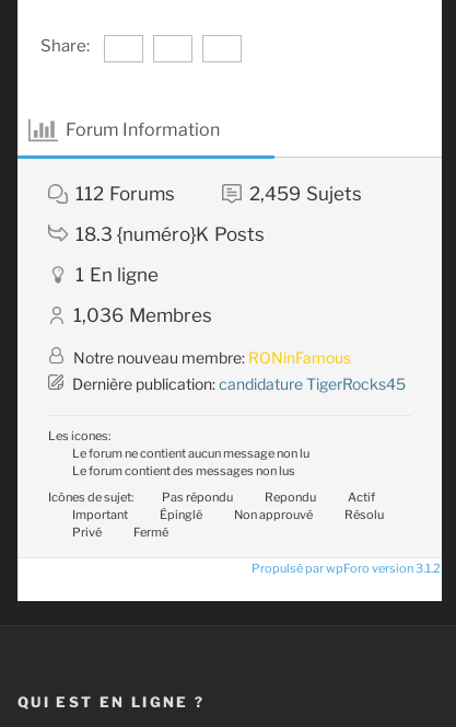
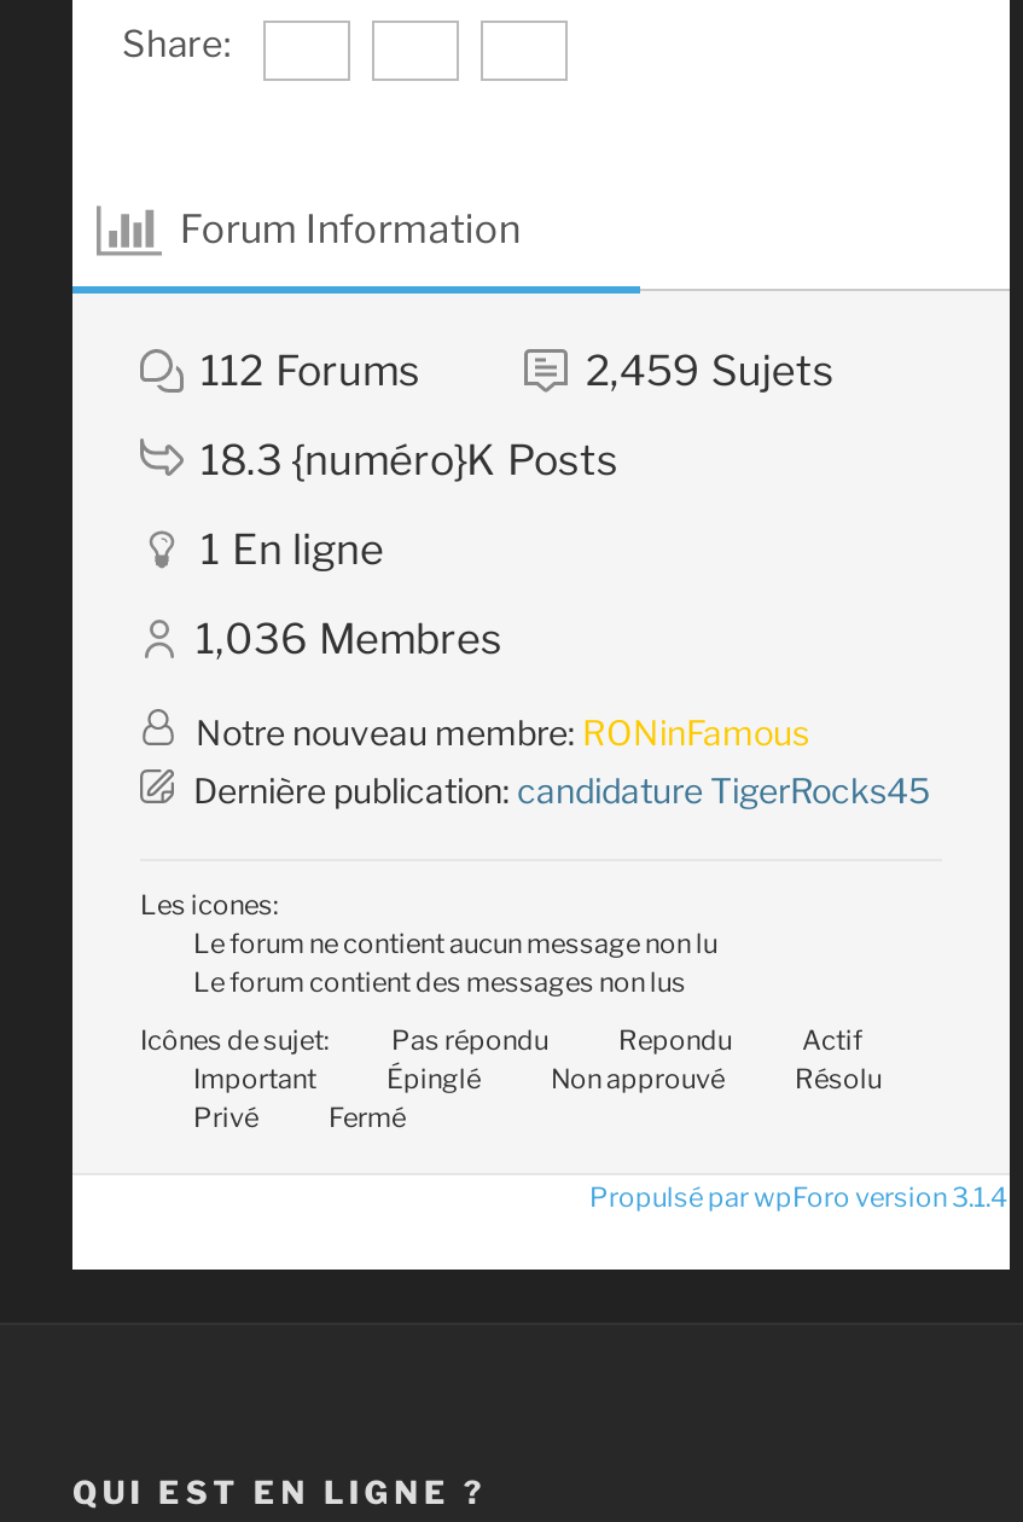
- Propulsé par wpForo version 3.1.2
+ Propulsé par wpForo version 3.1.4
